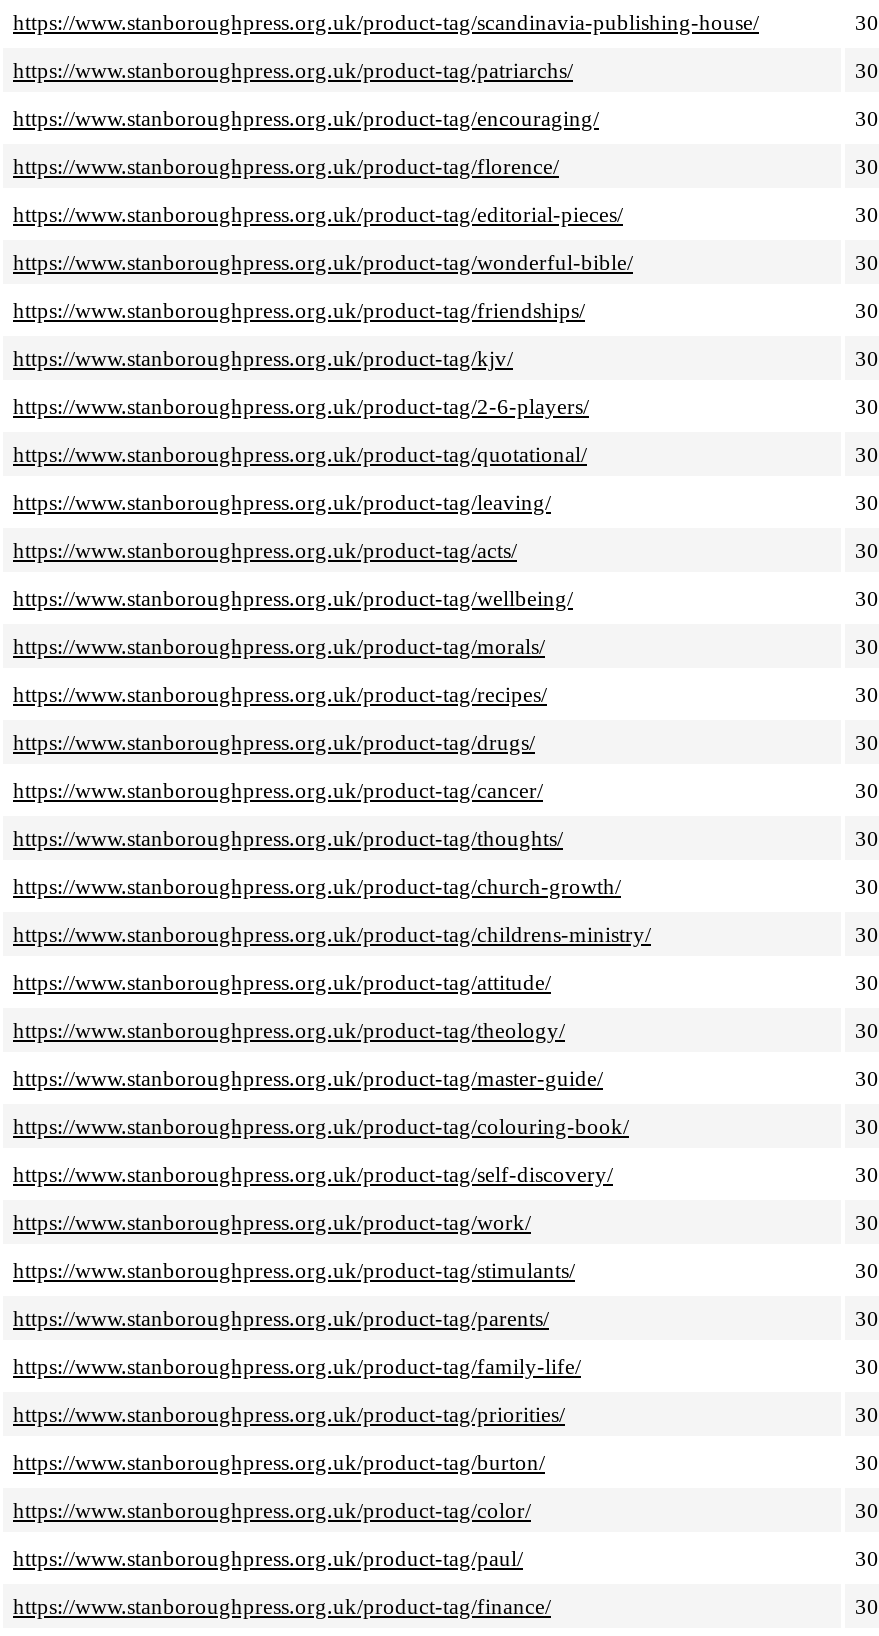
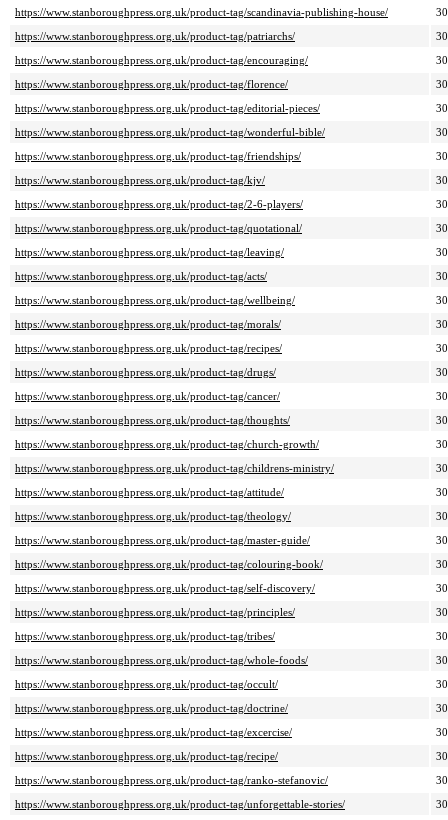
- https://www.stanboroughpress.org.uk/product-tag/work/
+ https://www.stanboroughpress.org.uk/product-tag/principles/

- https://www.stanboroughpress.org.uk/product-tag/stimulants/
+ https://www.stanboroughpress.org.uk/product-tag/tribes/

- https://www.stanboroughpress.org.uk/product-tag/parents/
+ https://www.stanboroughpress.org.uk/product-tag/whole-foods/

- https://www.stanboroughpress.org.uk/product-tag/family-life/
+ https://www.stanboroughpress.org.uk/product-tag/occult/

- https://www.stanboroughpress.org.uk/product-tag/priorities/
+ https://www.stanboroughpress.org.uk/product-tag/doctrine/

- https://www.stanboroughpress.org.uk/product-tag/burton/
+ https://www.stanboroughpress.org.uk/product-tag/excercise/

- https://www.stanboroughpress.org.uk/product-tag/color/
+ https://www.stanboroughpress.org.uk/product-tag/recipe/

- https://www.stanboroughpress.org.uk/product-tag/paul/
+ https://www.stanboroughpress.org.uk/product-tag/ranko-stefanovic/

- https://www.stanboroughpress.org.uk/product-tag/finance/
+ https://www.stanboroughpress.org.uk/product-tag/unforgettable-stories/
